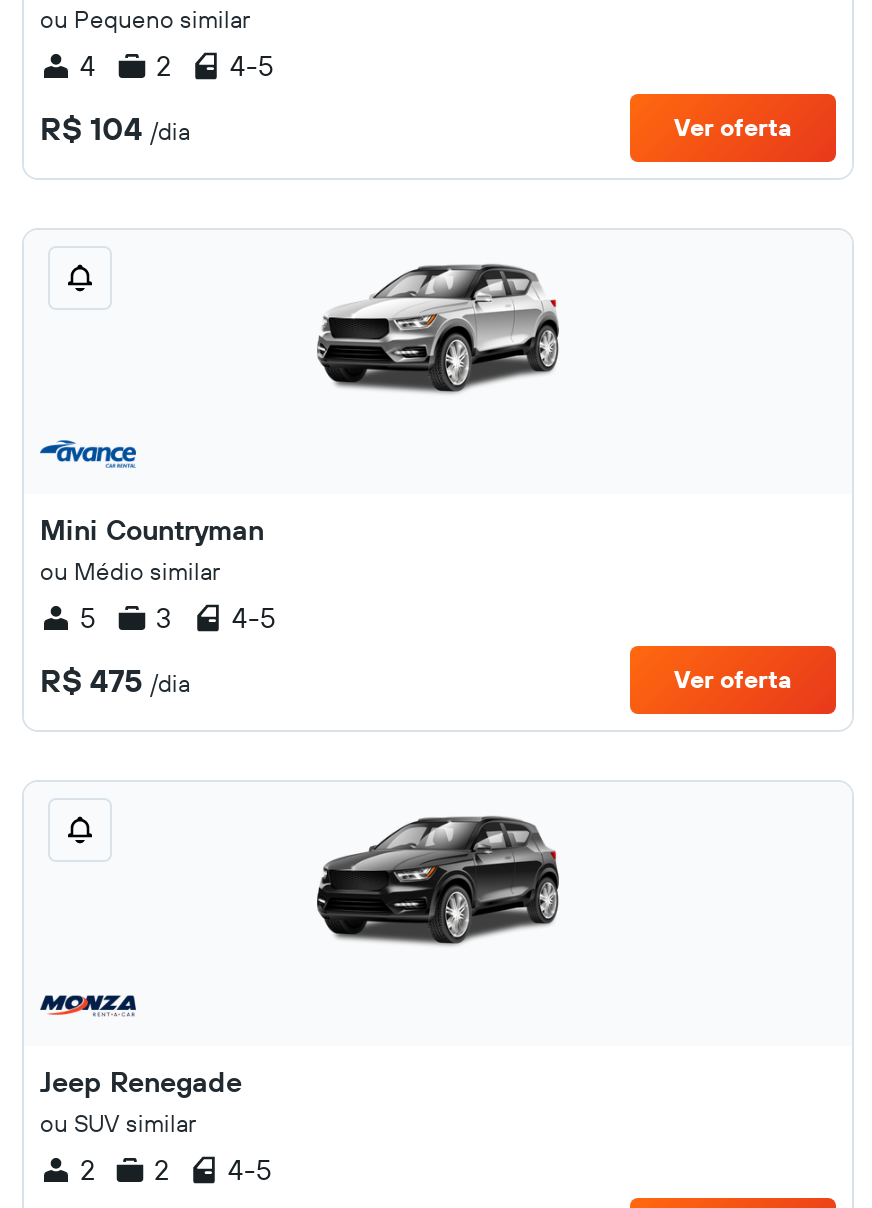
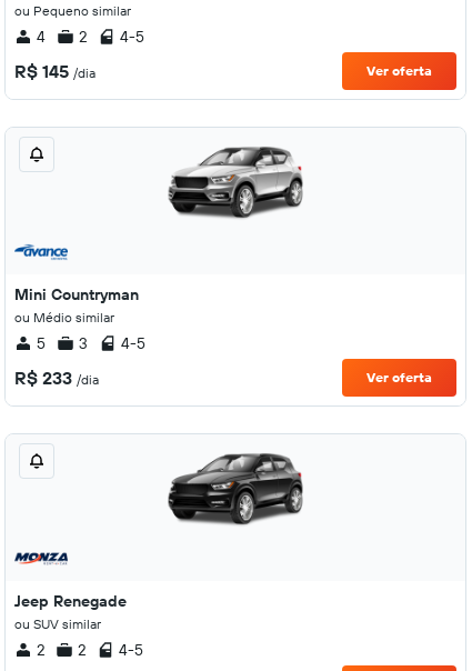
- R$ 104 /dia
+ R$ 145 /dia

- R$ 475 /dia
+ R$ 233 /dia
